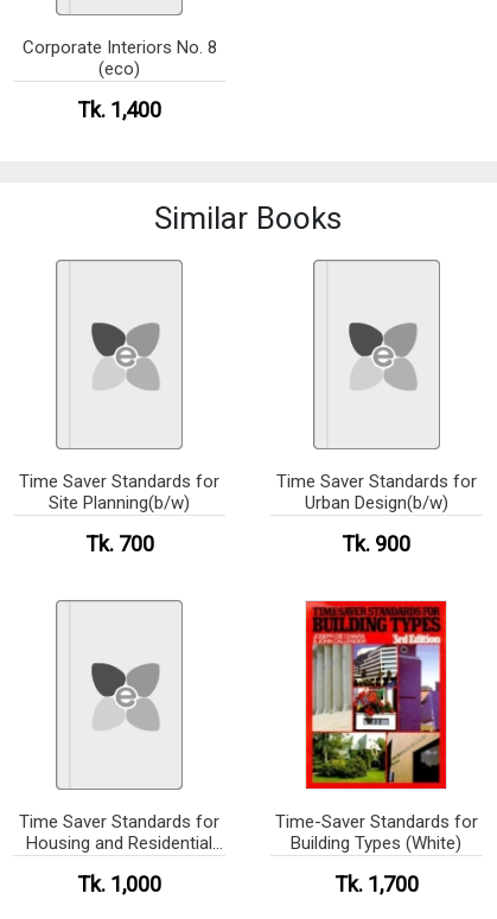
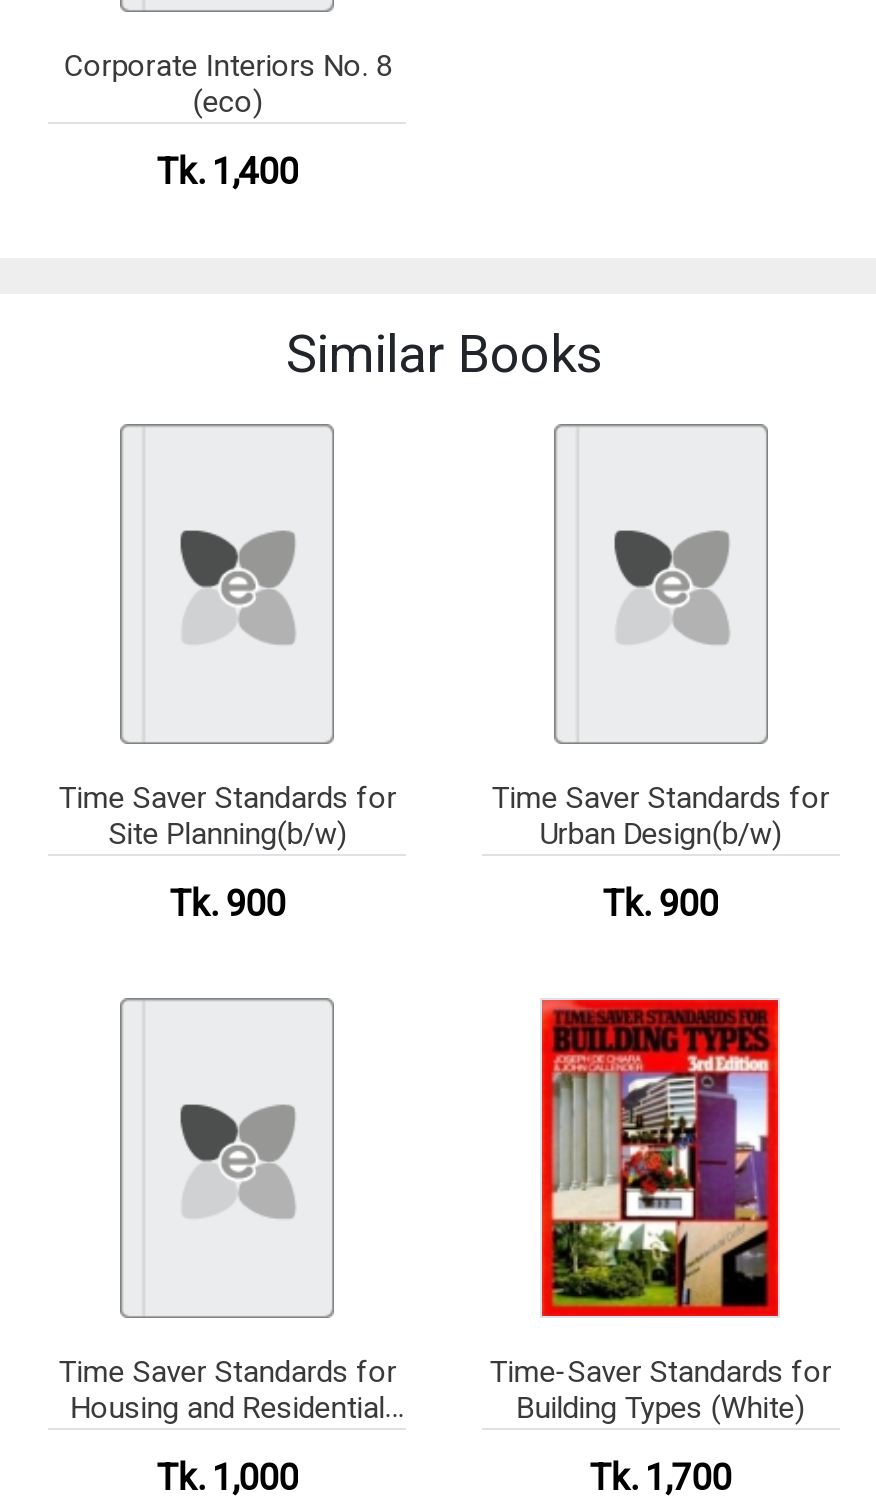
- Tk. 700
+ Tk. 900
